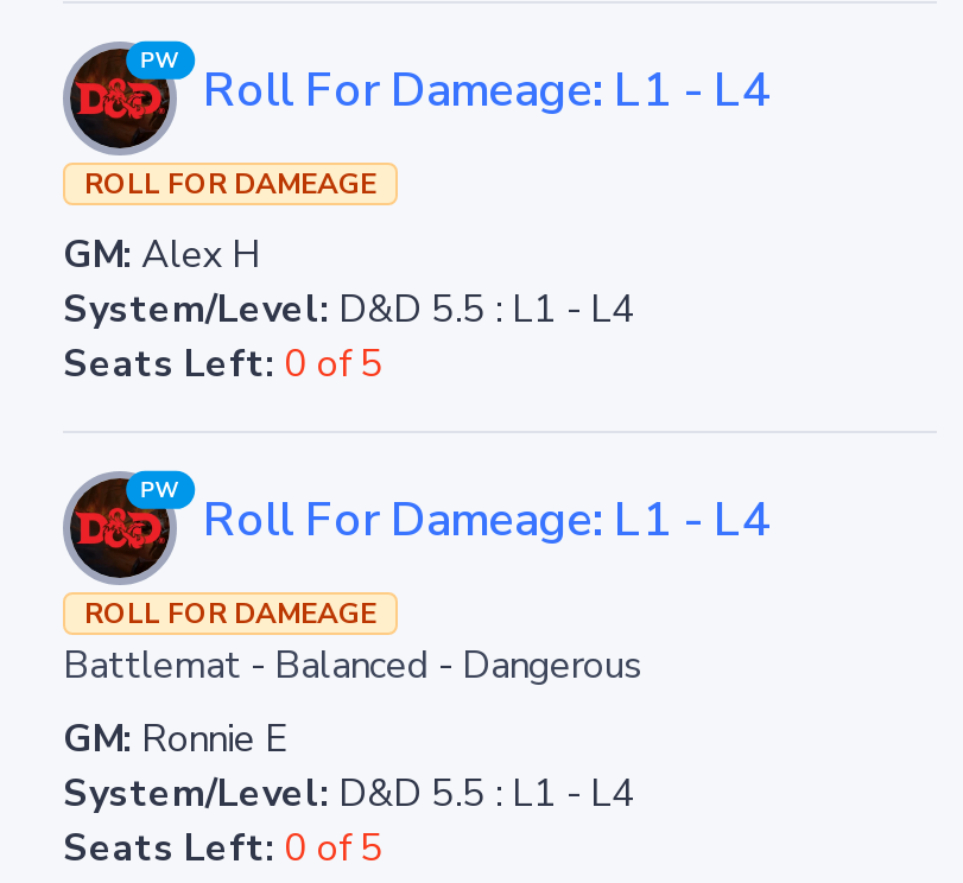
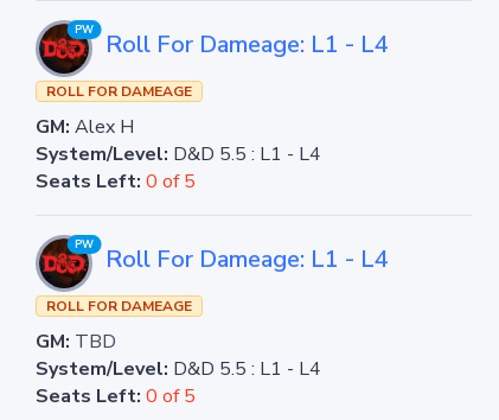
- Battlemat - Balanced - Dangerous
- GM: Ronnie E
+ GM: TBD
